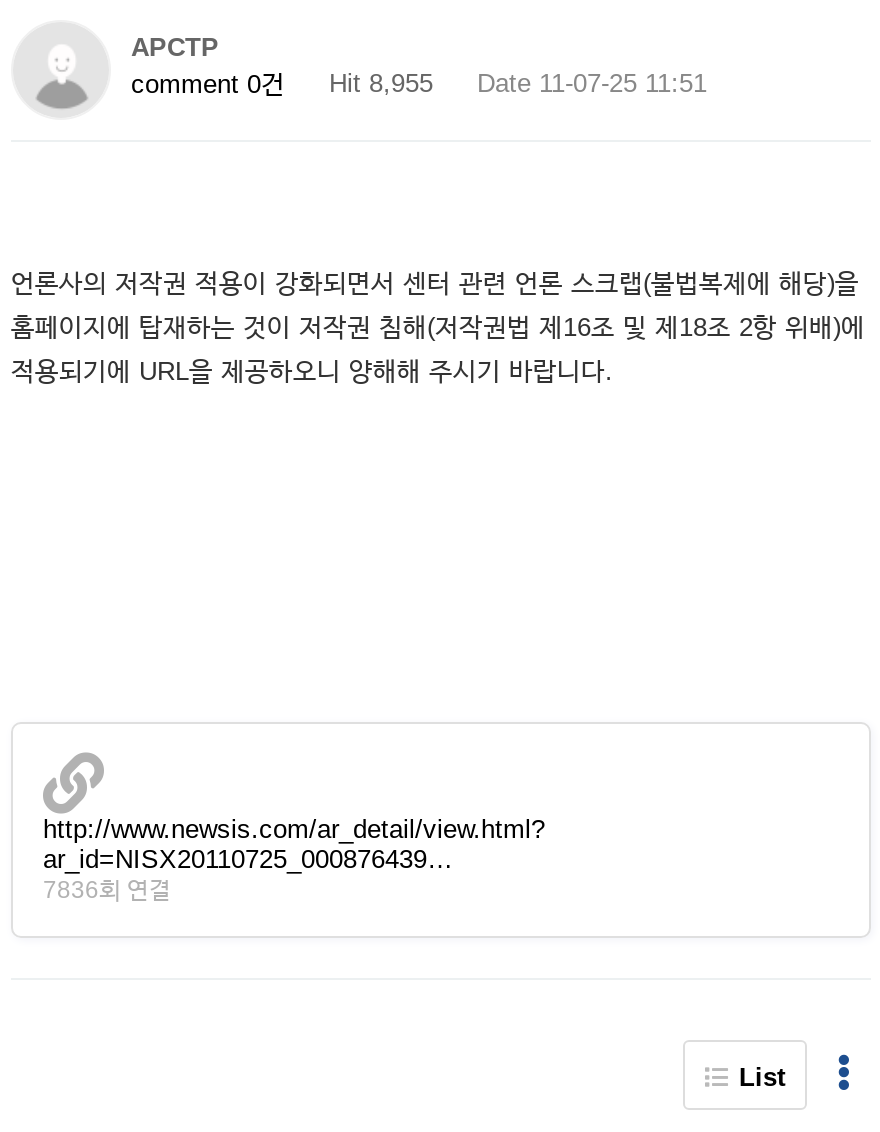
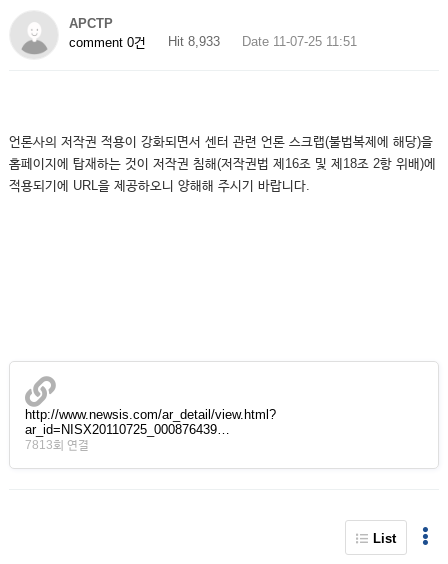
- comment 0건 Hit 8,955 Date 11-07-25 11:51
+ comment 0건 Hit 8,933 Date 11-07-25 11:51

- 7836회 연결
+ 7813회 연결
